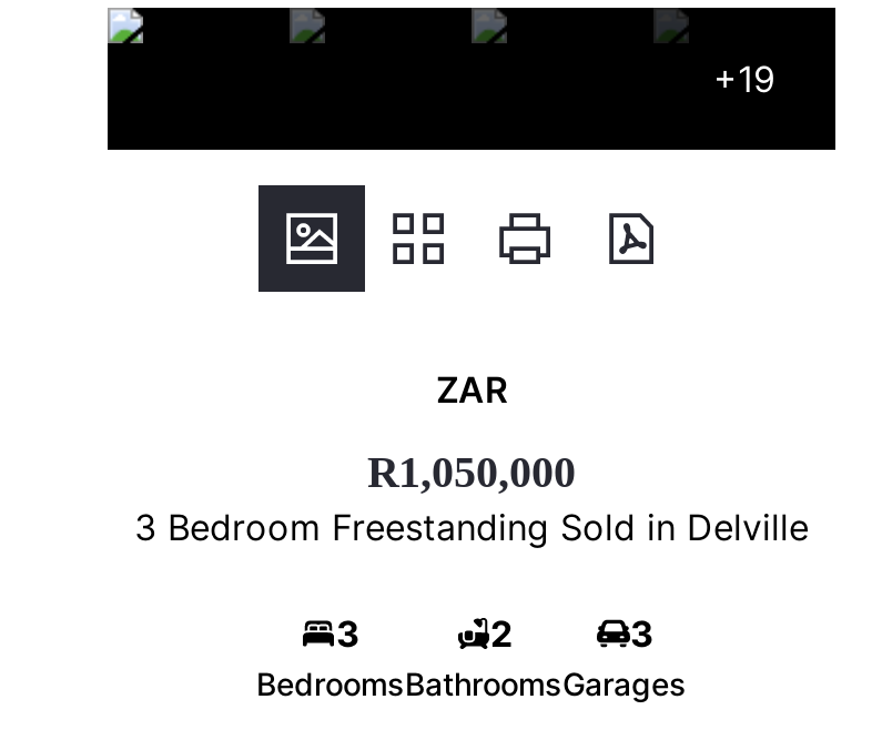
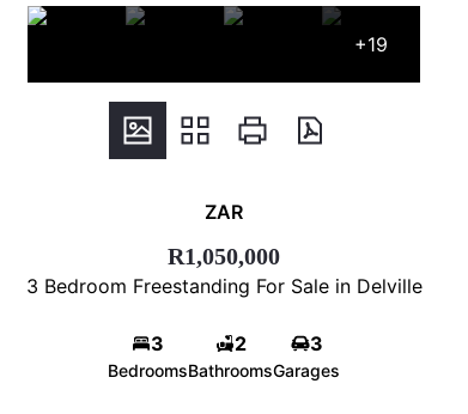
- 3 Bedroom Freestanding Sold in Delville
+ 3 Bedroom Freestanding For Sale in Delville
